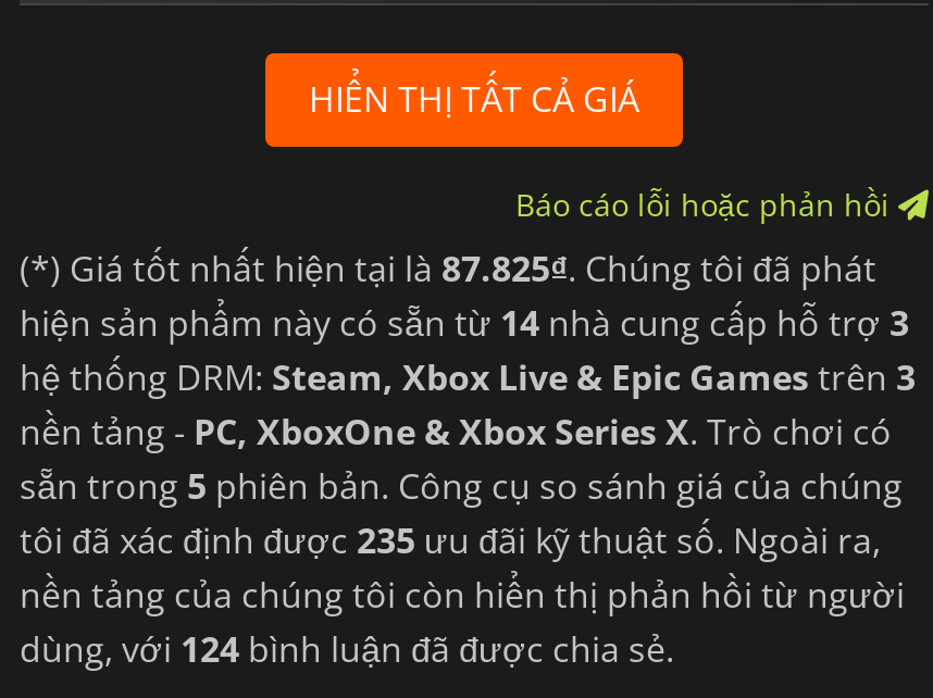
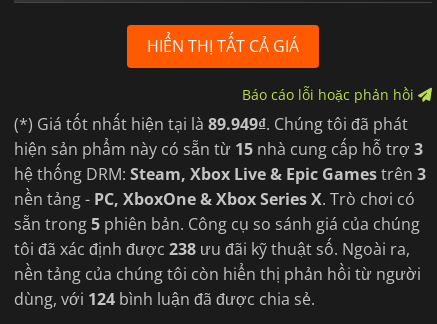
- (*) Giá tốt nhất hiện tại là 87.825₫. Chúng tôi đã phát
+ (*) Giá tốt nhất hiện tại là 89.949₫. Chúng tôi đã phát

- hiện sản phẩm này có sẵn từ 14 nhà cung cấp hỗ trợ 3
+ hiện sản phẩm này có sẵn từ 15 nhà cung cấp hỗ trợ 3

- tôi đã xác định được 235 ưu đãi kỹ thuật số. Ngoài ra,
+ tôi đã xác định được 238 ưu đãi kỹ thuật số. Ngoài ra,
